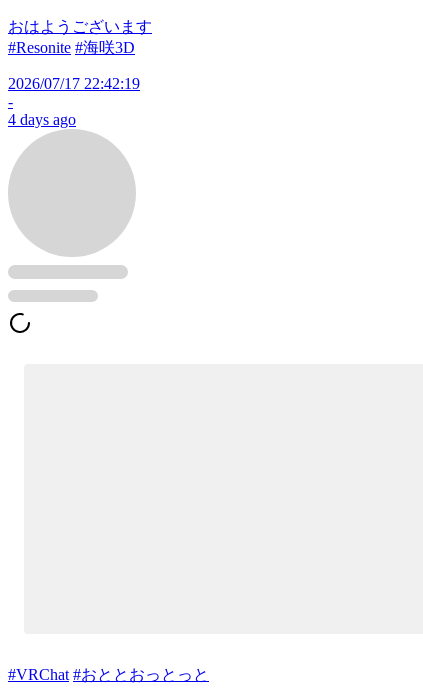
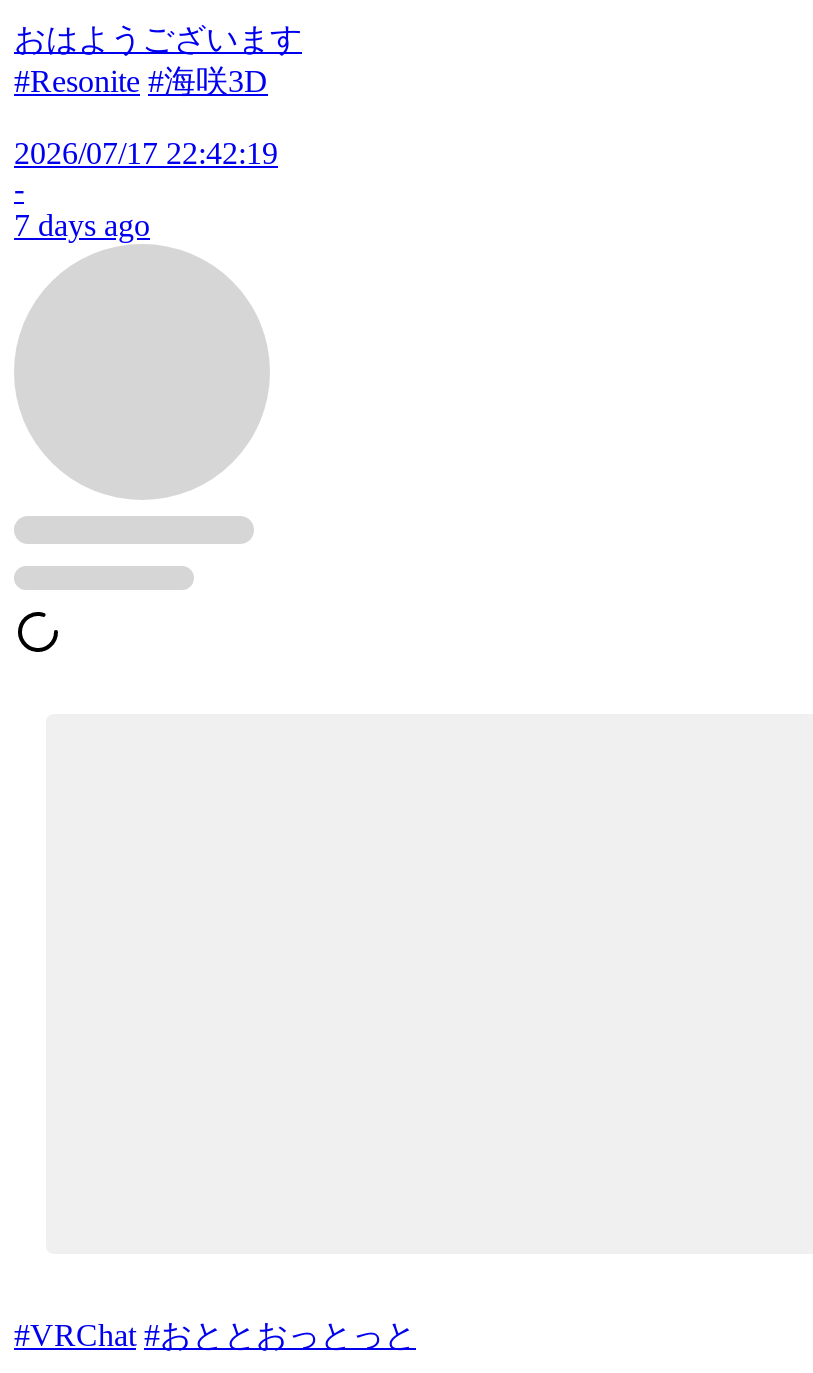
- 4 days ago
+ 7 days ago
